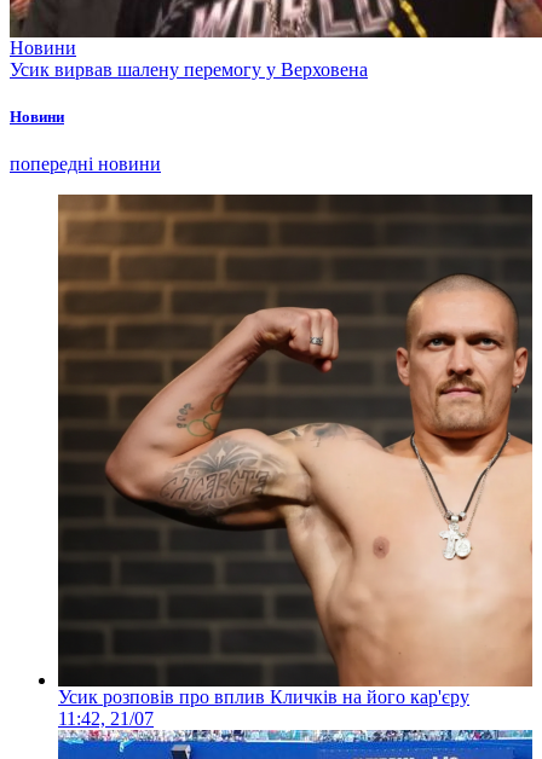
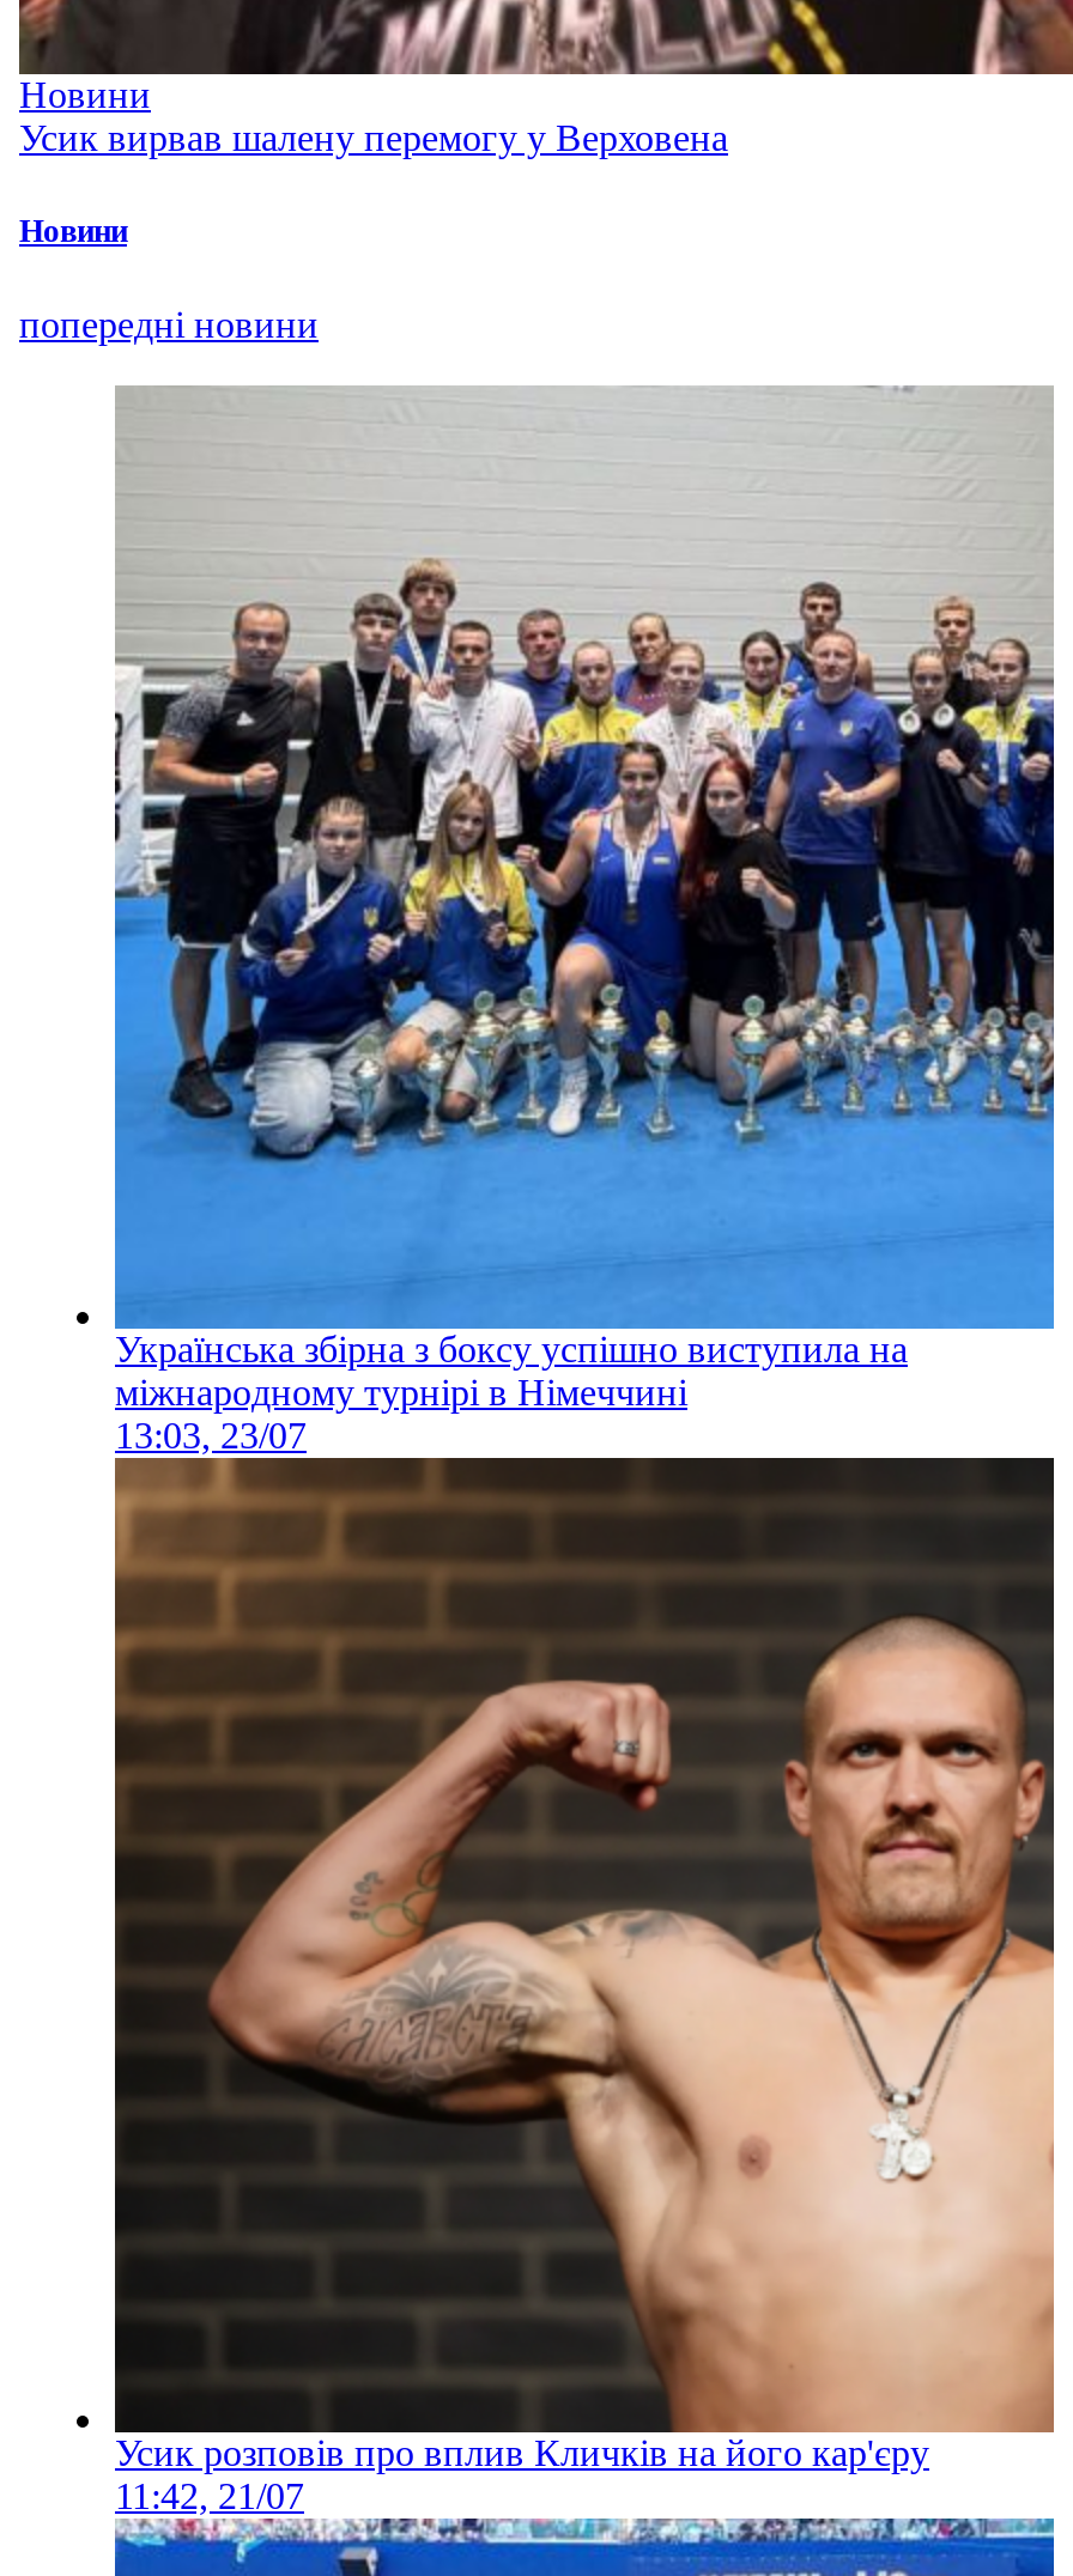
+ [image]
+ Українська збірна з боксу успішно виступила на
+ міжнародному турнірі в Німеччині
+ 13:03, 23/07
